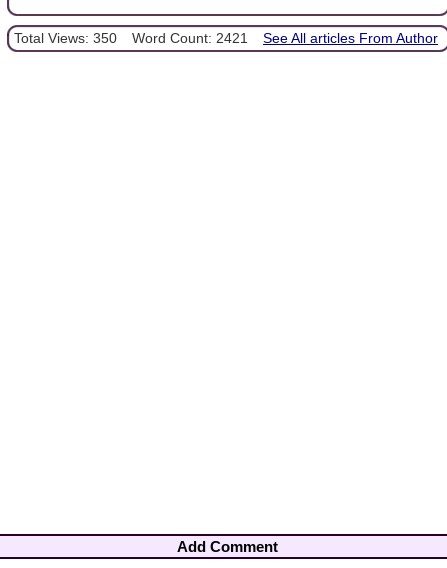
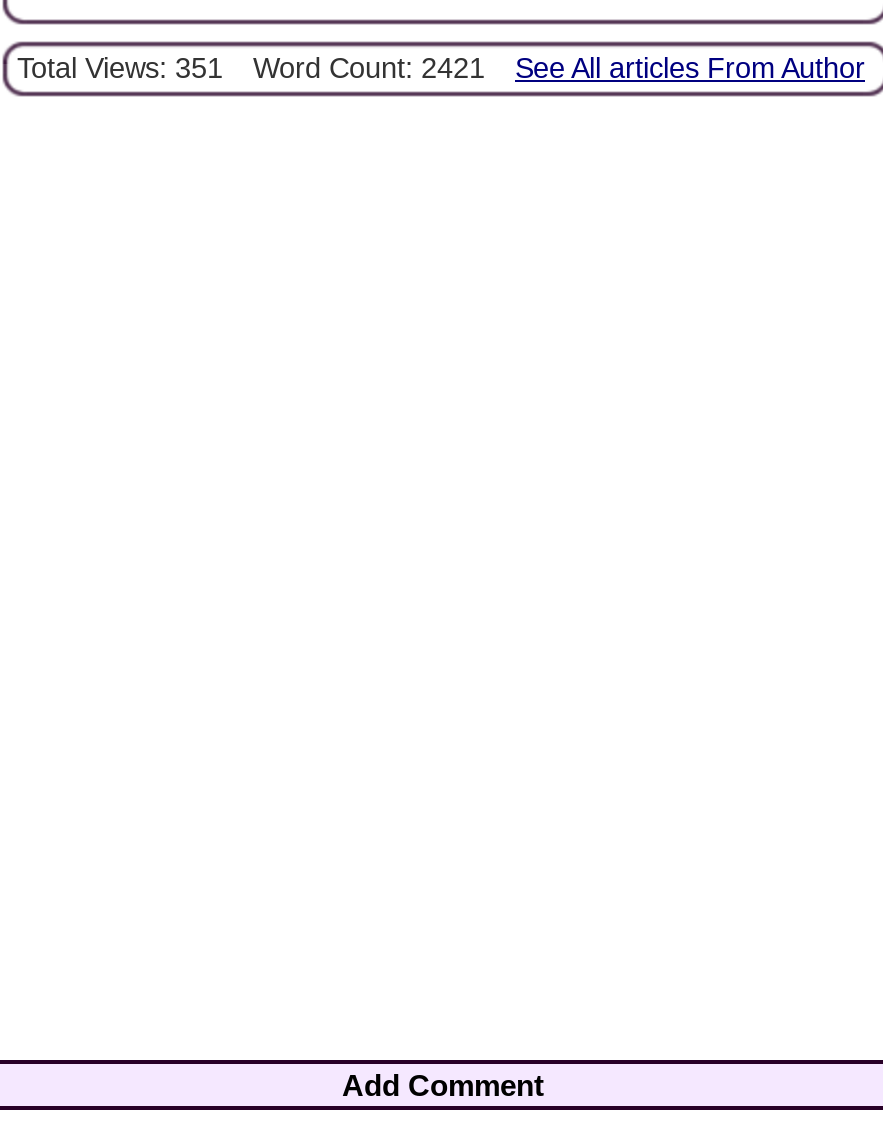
- Total Views: 350 Word Count: 2421 See All articles From Author
+ Total Views: 351 Word Count: 2421 See All articles From Author
